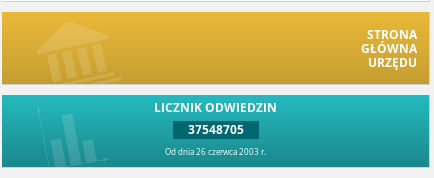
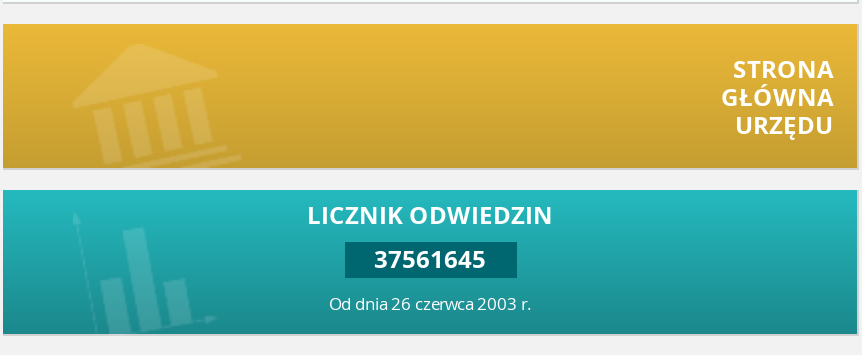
- 37548705
+ 37561645
